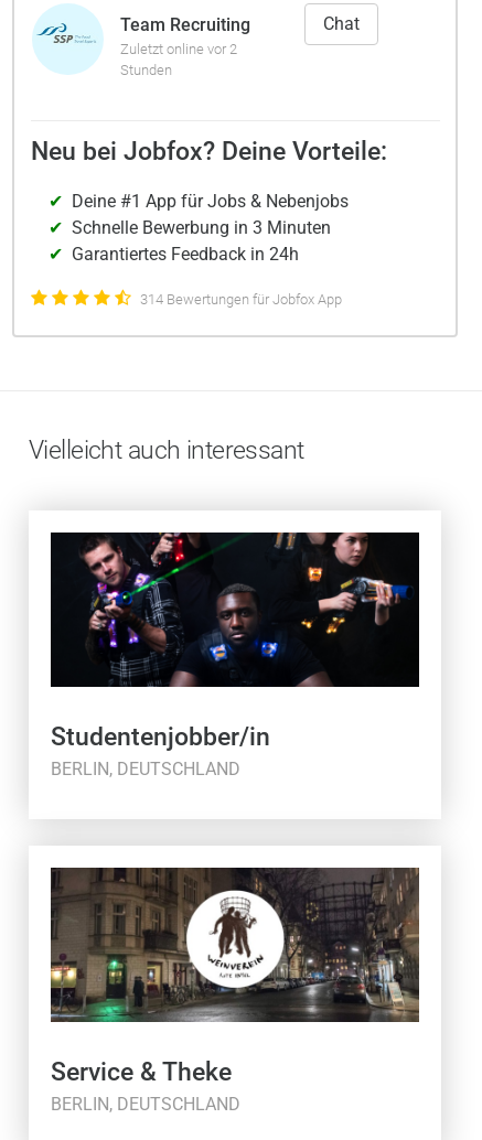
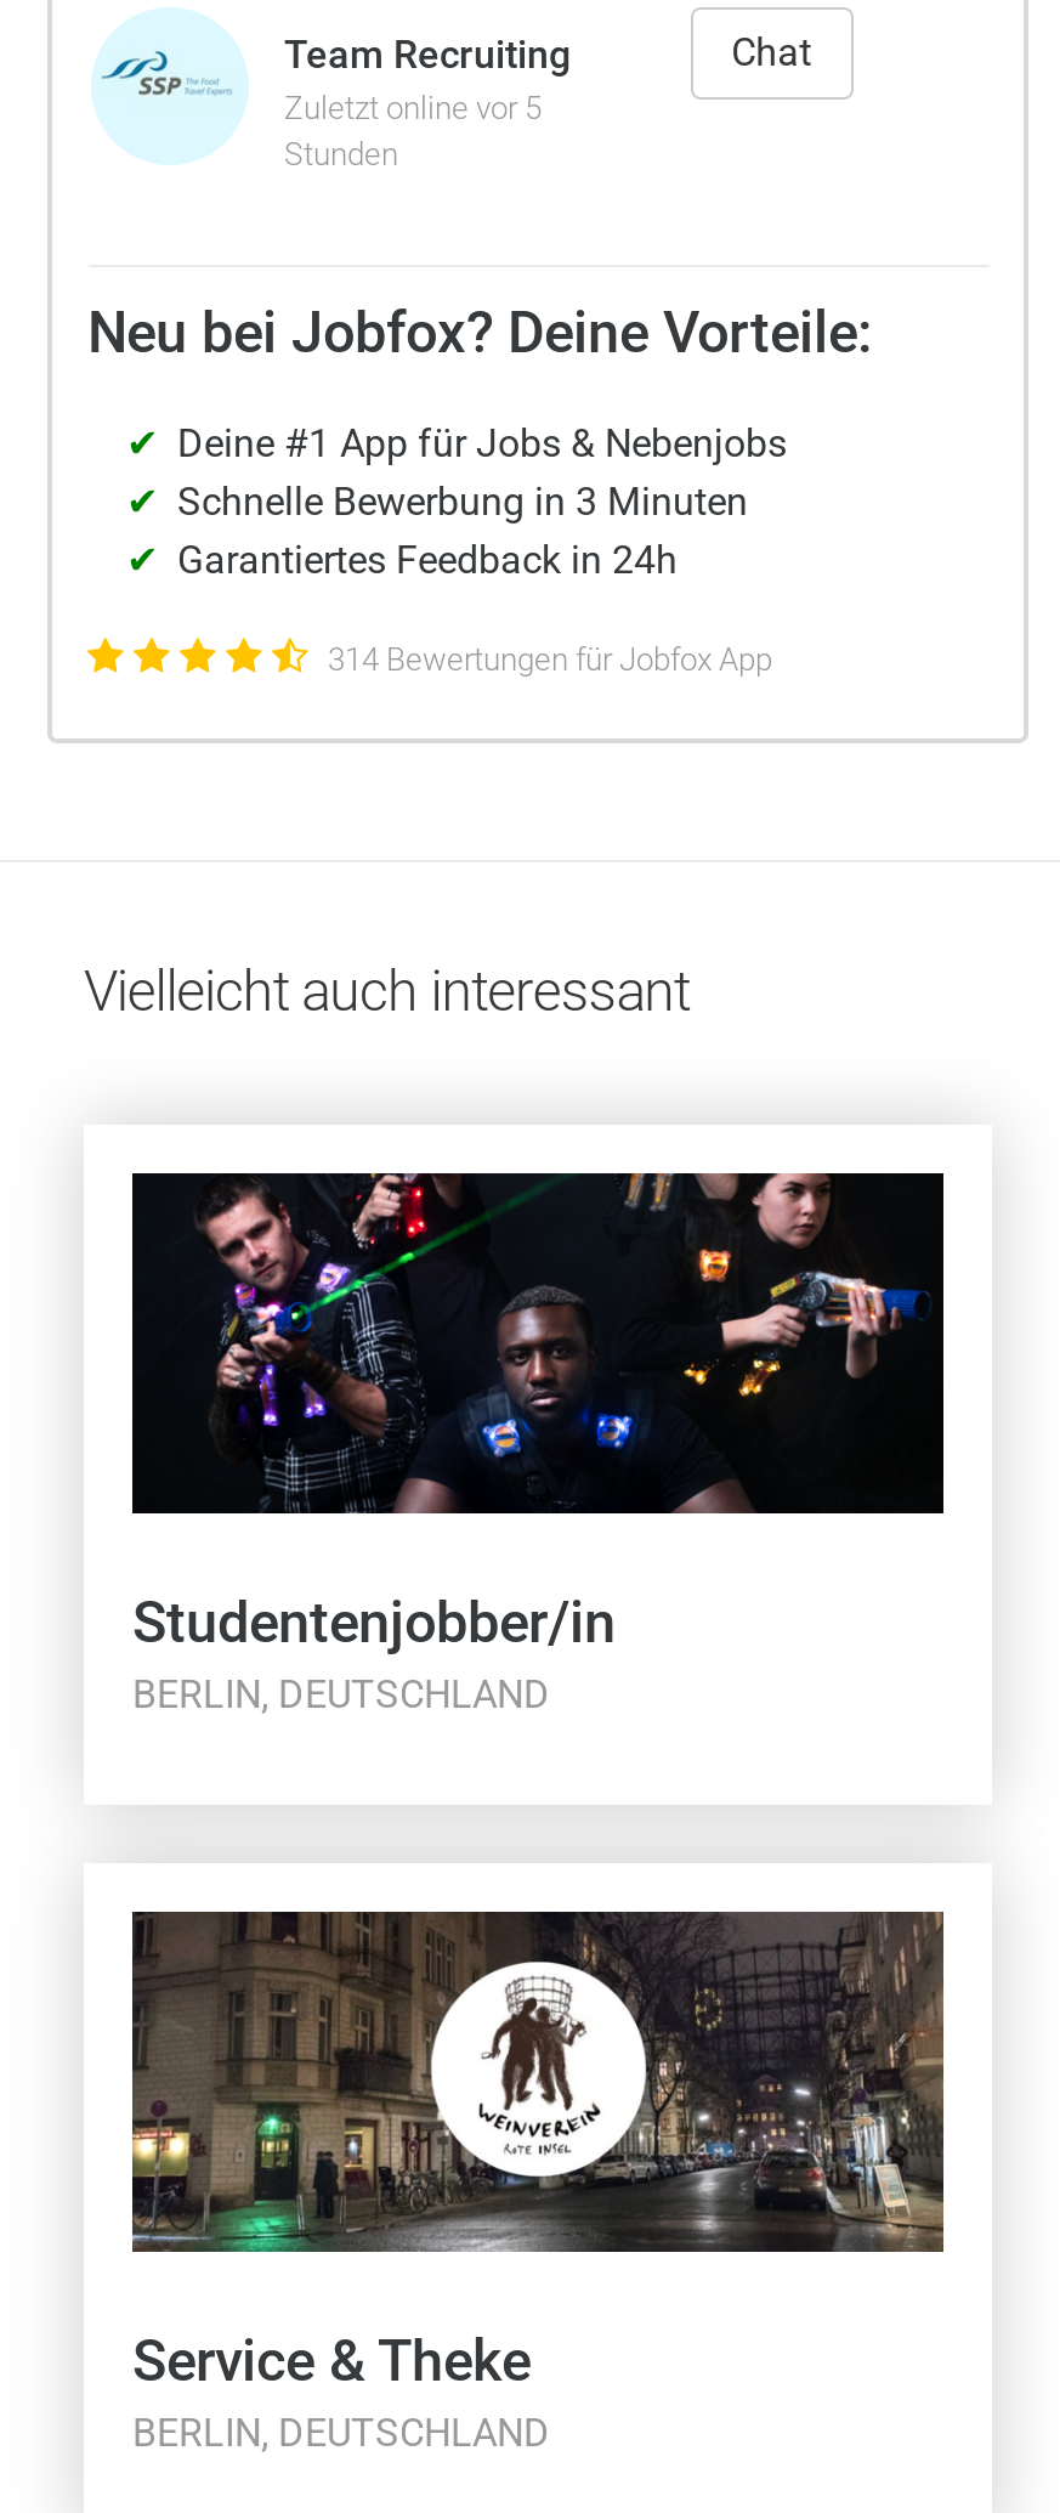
- Zuletzt online vor 2
+ Zuletzt online vor 5
